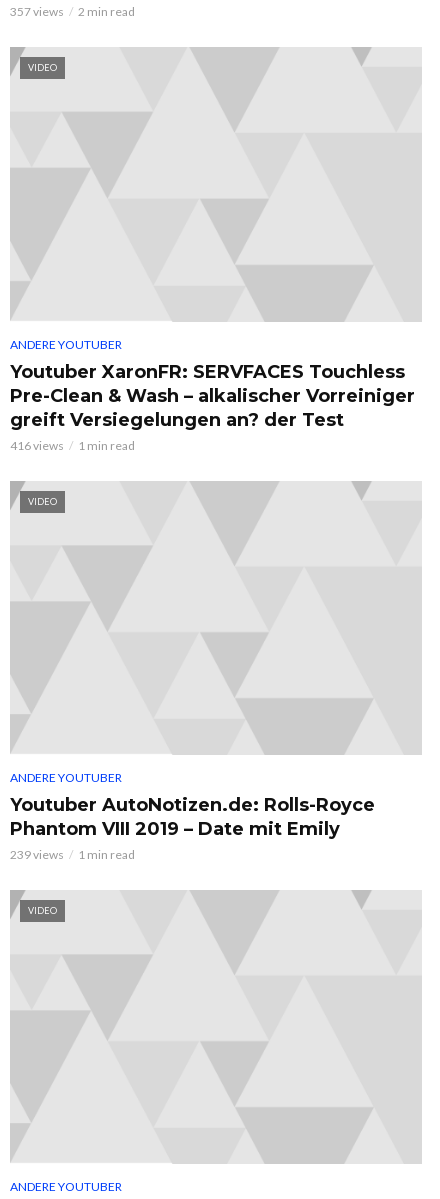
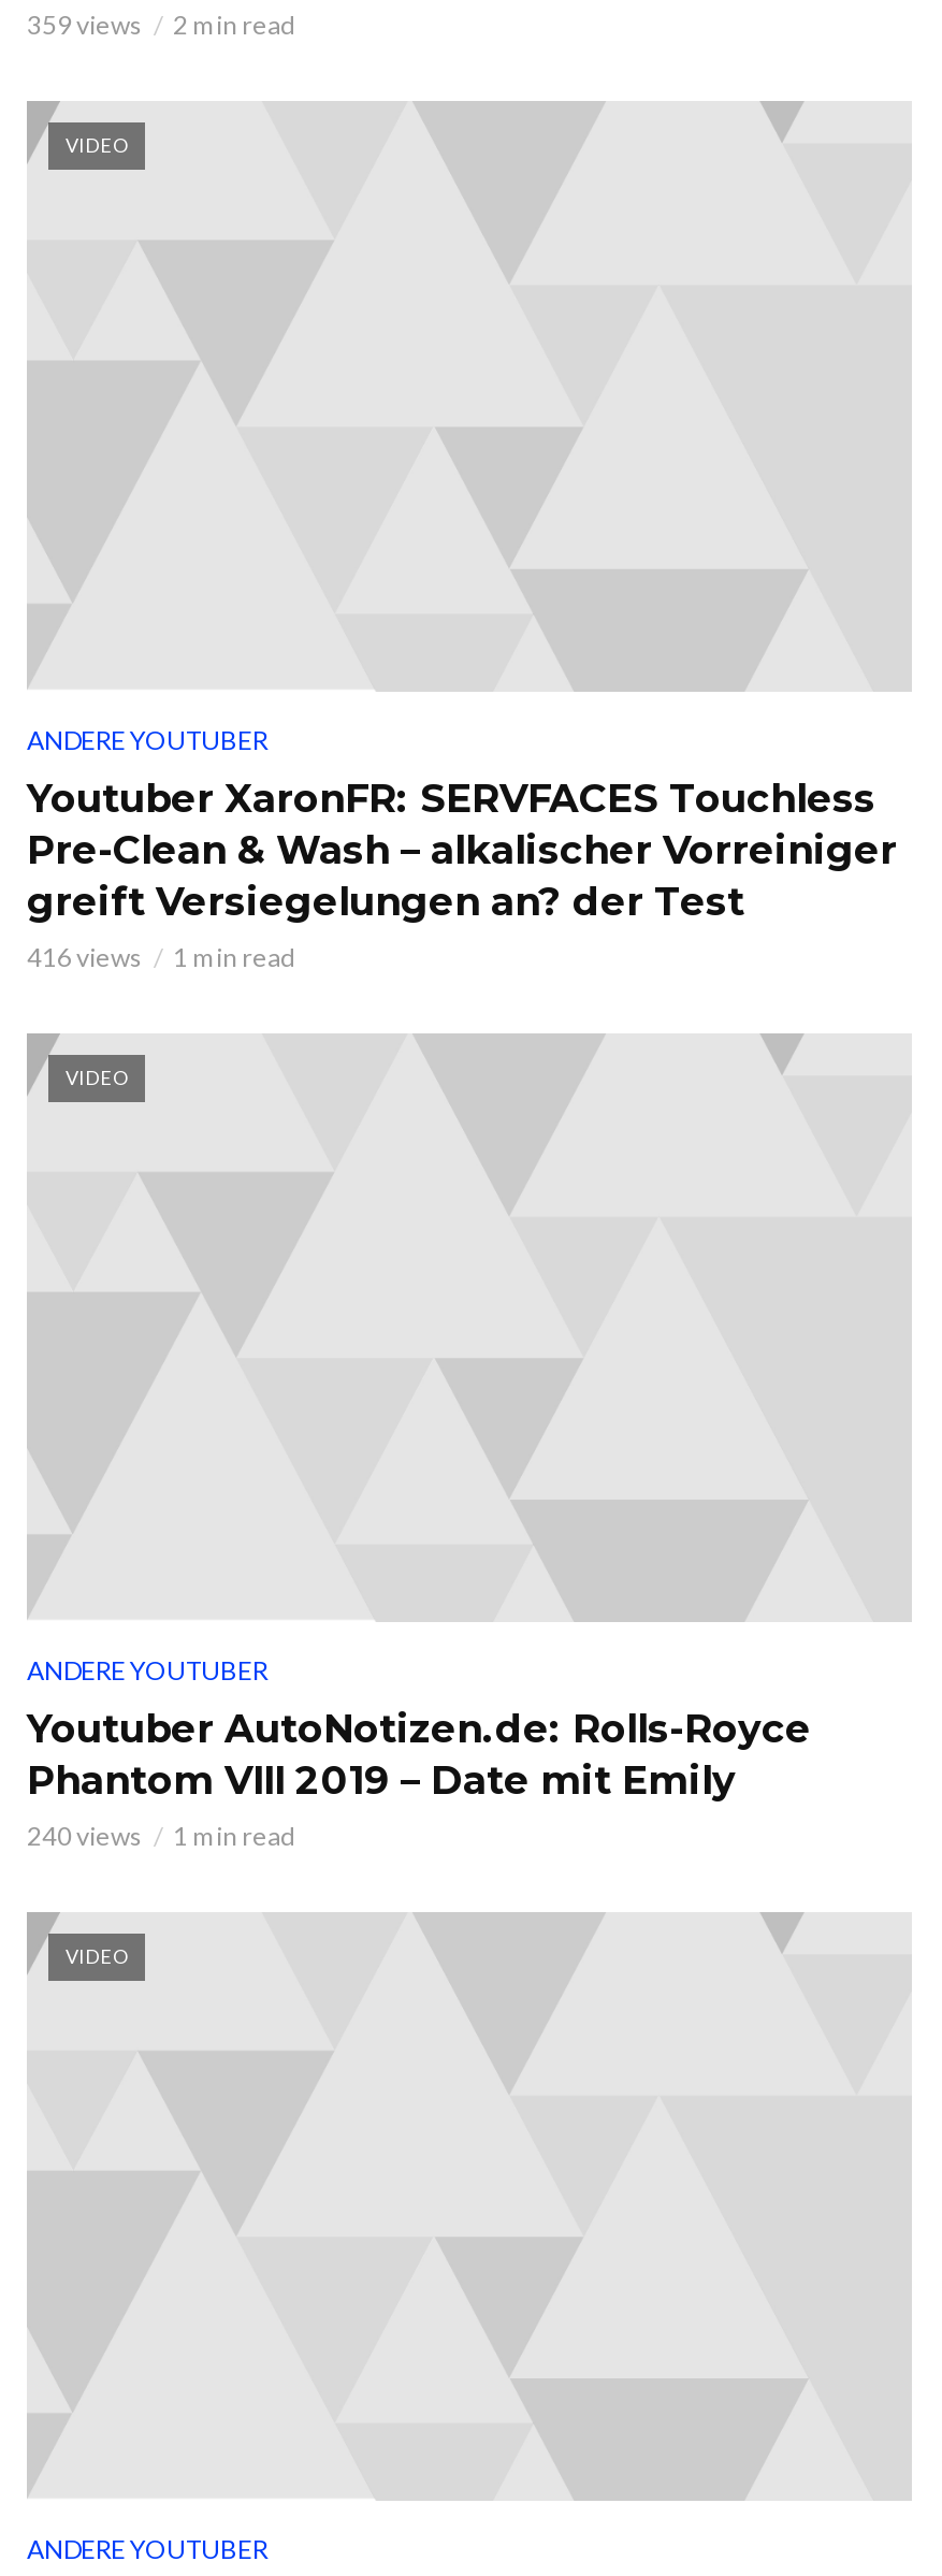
- 357 views 2 min read
+ 359 views 2 min read

- 239 views 1 min read
+ 240 views 1 min read
